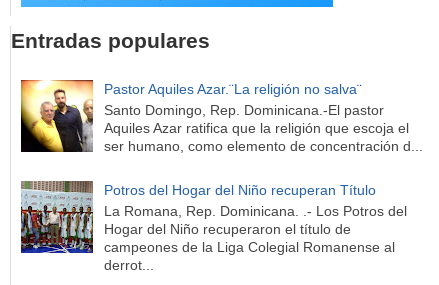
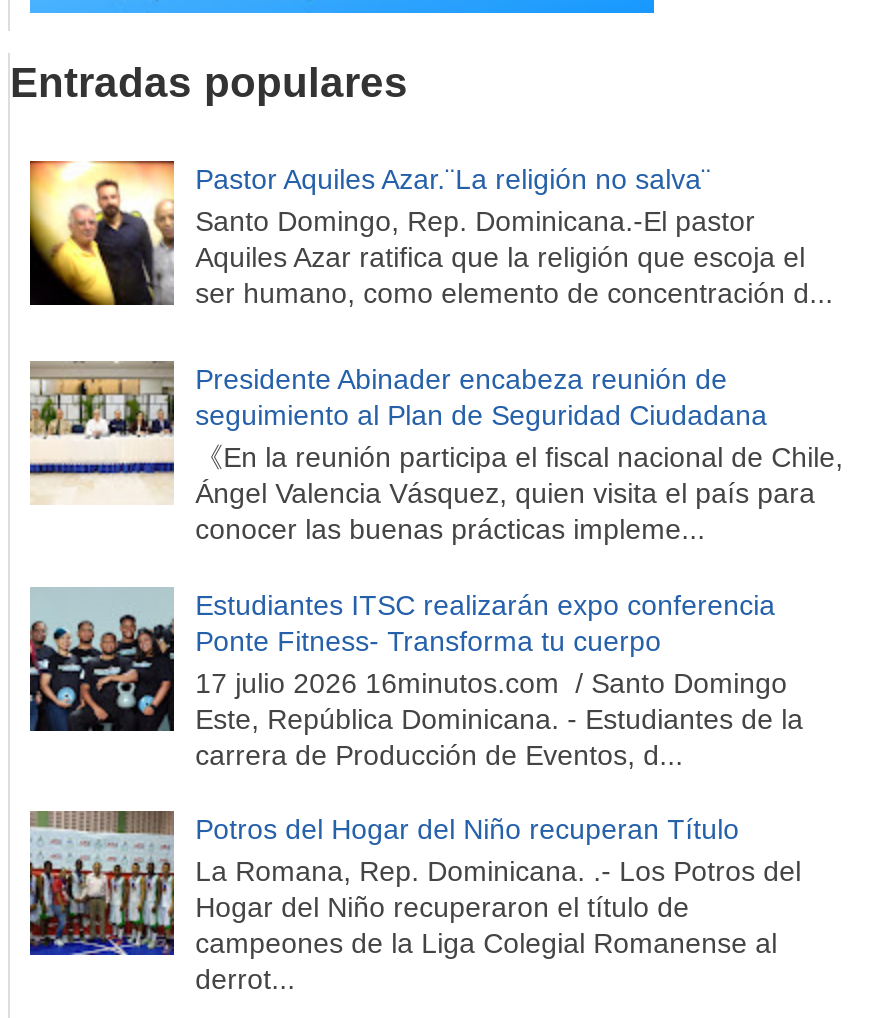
+ [image]
+ Presidente Abinader encabeza reunión de
+ seguimiento al Plan de Seguridad Ciudadana
+ 《En la reunión participa el fiscal nacional de Chile,
+ Ángel Valencia Vásquez, quien visita el país para
+ conocer las buenas prácticas impleme...
+ Estudiantes ITSC realizarán expo conferencia
+ Ponte Fitness- Transforma tu cuerpo
+ 17 julio 2026 16minutos.com / Santo Domingo
+ Este, República Dominicana. - Estudiantes de la
+ carrera de Producción de Eventos, d...

+ [image]
